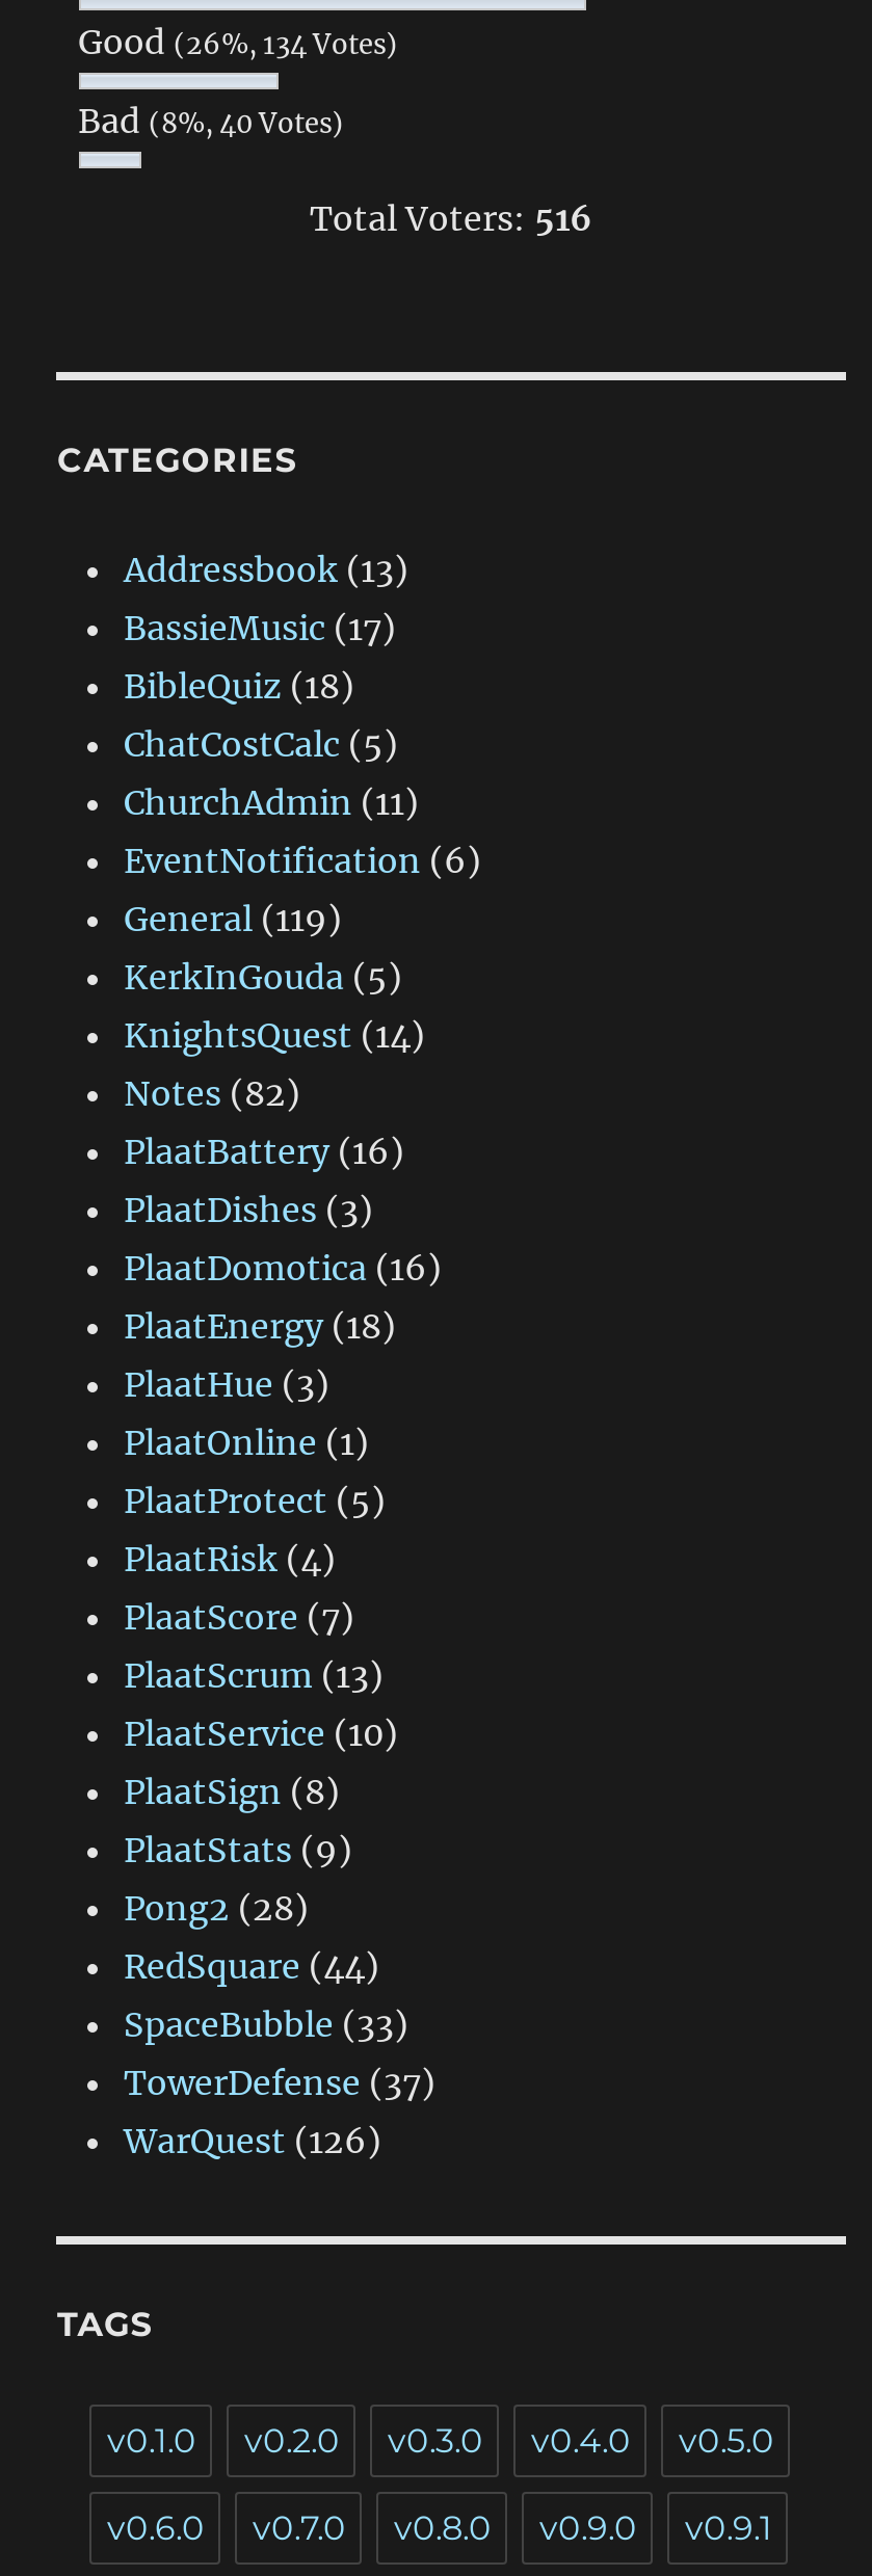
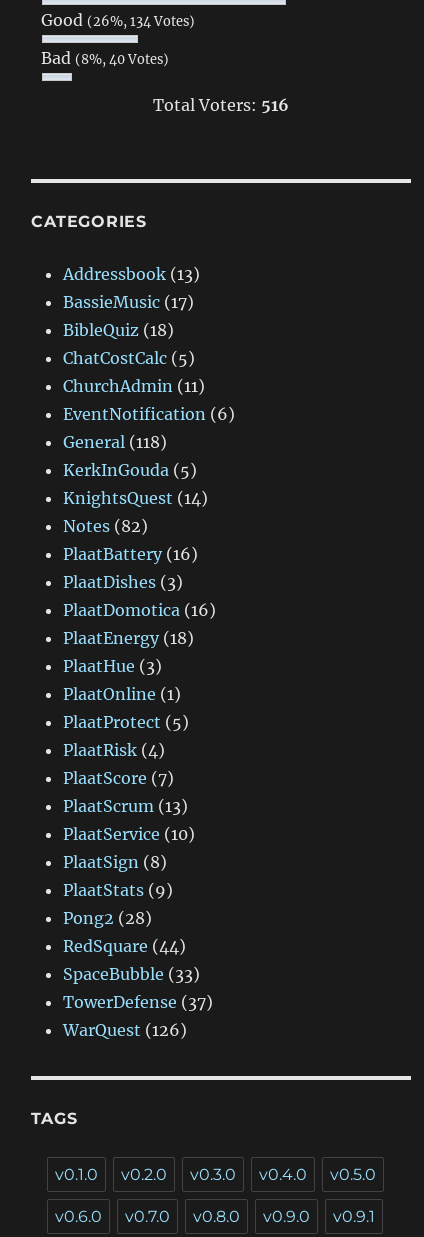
- General (119)
+ General (118)
